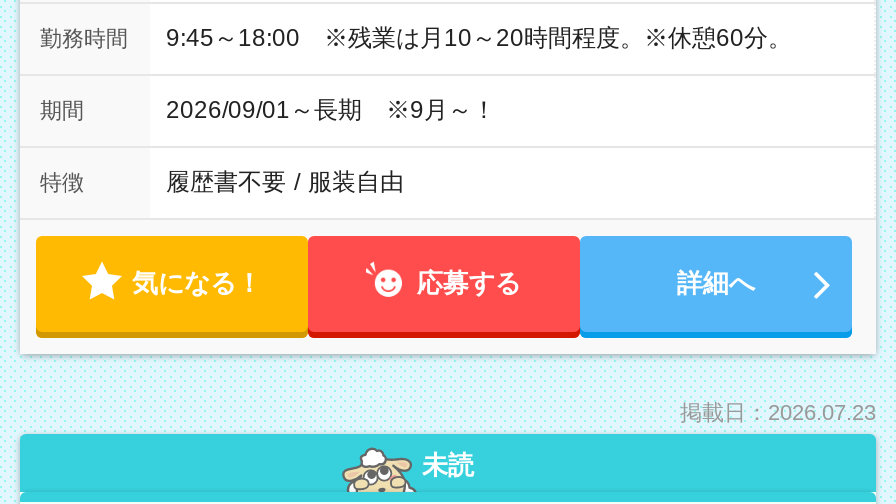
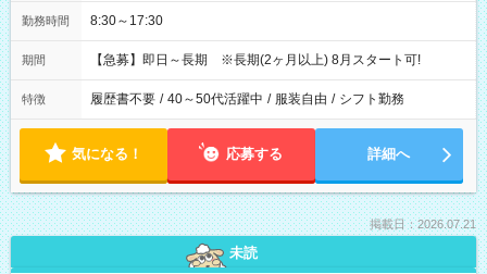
- 9:45～18:00 ※残業は月10～20時間程度。※休憩60分。
+ 8:30～17:30

- 2026/09/01～長期 ※9月～！
+ 【急募】即日～長期 ※長期(2ヶ月以上) 8月スタート可!

- 履歴書不要 / 服装自由
+ 履歴書不要 / 40～50代活躍中 / 服装自由 / シフト勤務

- 掲載日：2026.07.23
+ 掲載日：2026.07.21
